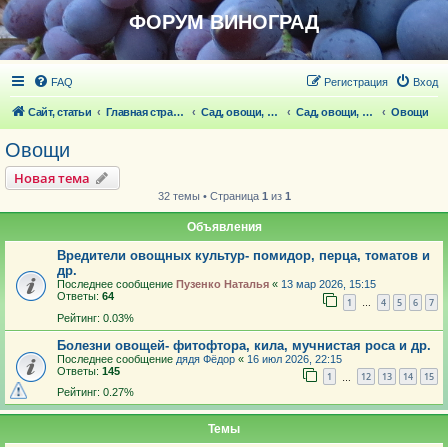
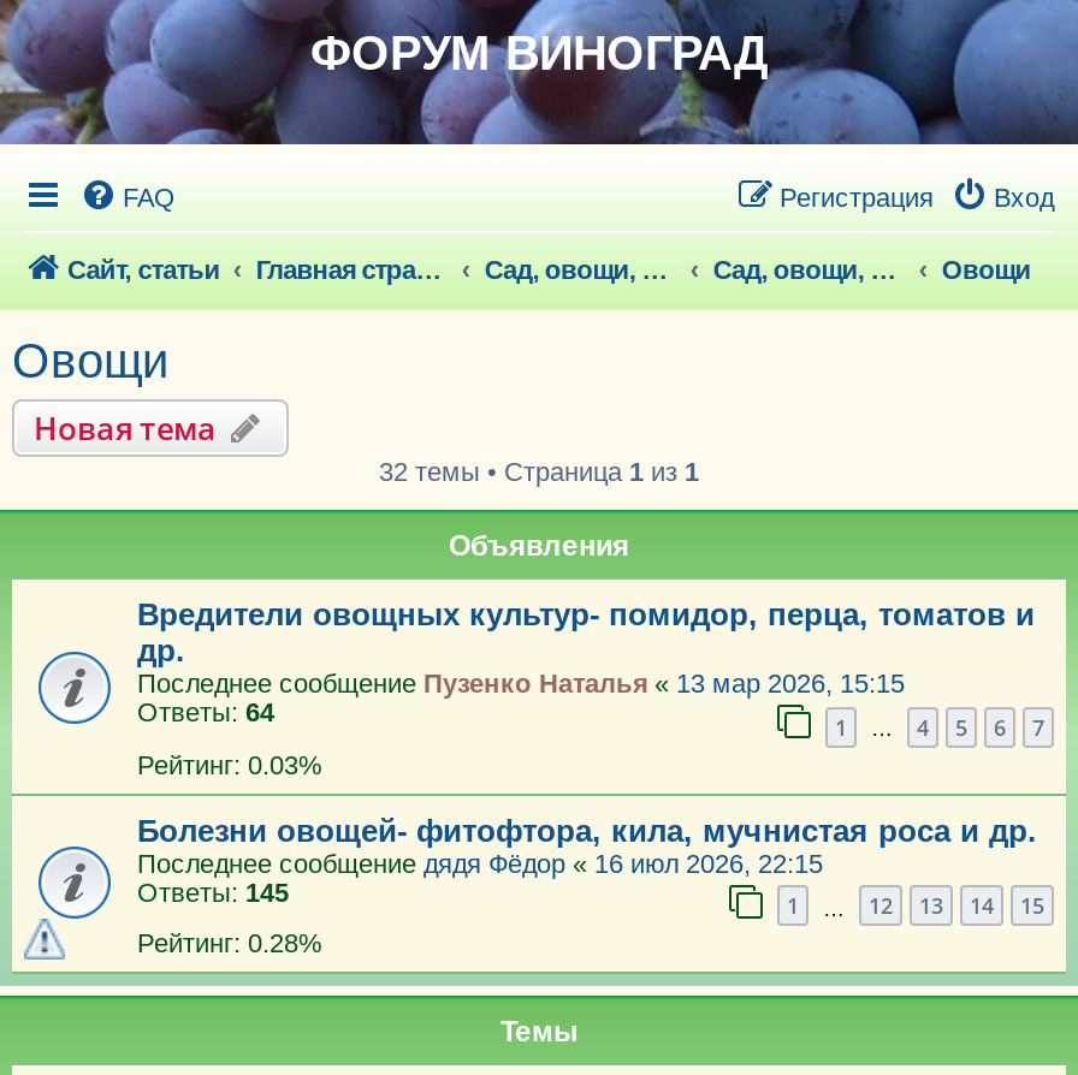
- Рейтинг: 0.27%
+ Рейтинг: 0.28%
